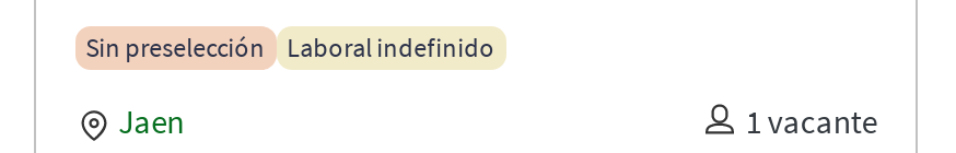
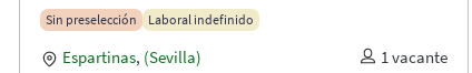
- Jaen
+ Espartinas, (Sevilla)
